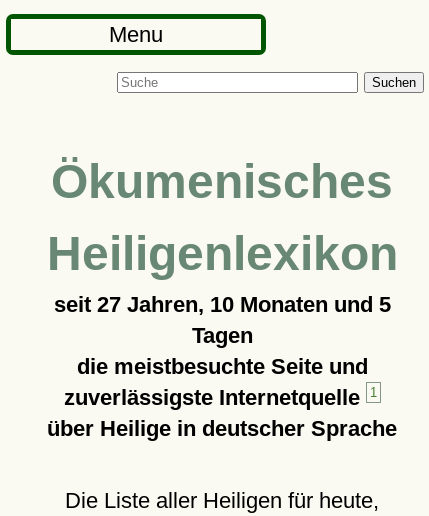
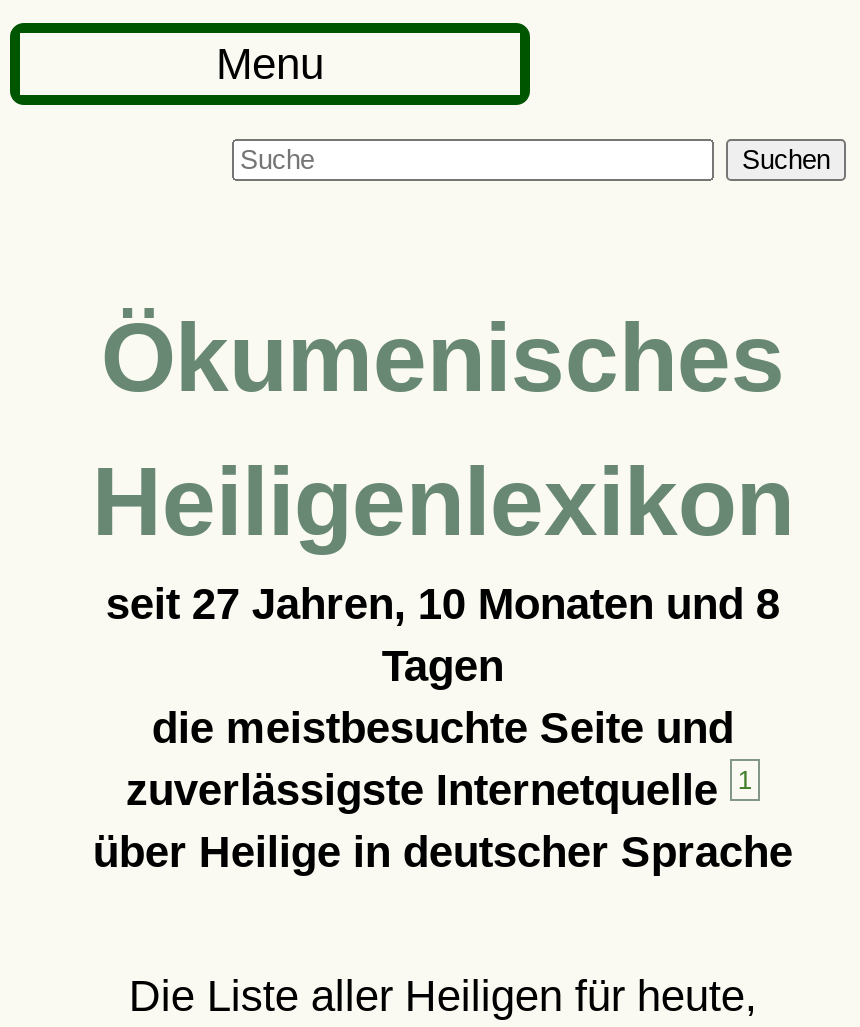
- seit 27 Jahren, 10 Monaten und 5
+ seit 27 Jahren, 10 Monaten und 8
